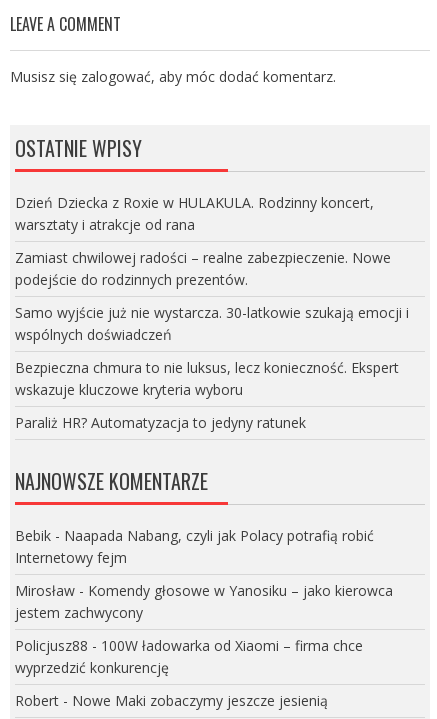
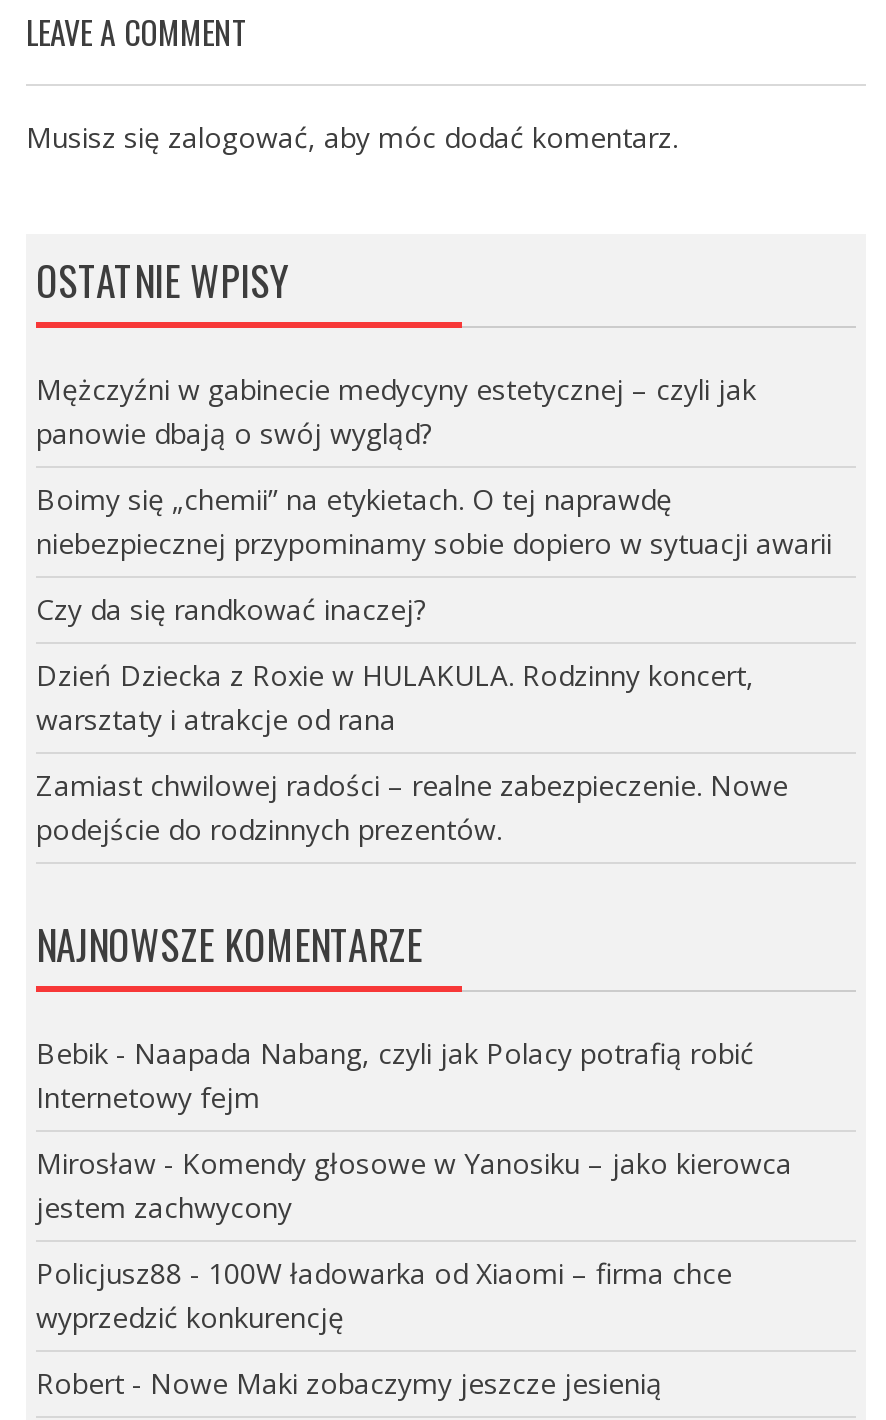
+ Mężczyźni w gabinecie medycyny estetycznej – czyli jak
+ panowie dbają o swój wygląd?
+ Boimy się „chemii” na etykietach. O tej naprawdę
+ niebezpiecznej przypominamy sobie dopiero w sytuacji awarii
+ Czy da się randkować inaczej?

moved down: Dzień Dziecka z Roxie w HULAKULA. Rodzinny koncert, | warsztaty i atrakcje od rana | Zamiast chwilowej radości – realne zabezpieczenie. Nowe | podejście do rodzinnych prezentów.

- Samo wyjście już nie wystarcza. 30-latkowie szukają emocji i
- wspólnych doświadczeń
- Bezpieczna chmura to nie luksus, lecz konieczność. Ekspert
- wskazuje kluczowe kryteria wyboru
- Paraliż HR? Automatyzacja to jedyny ratunek
